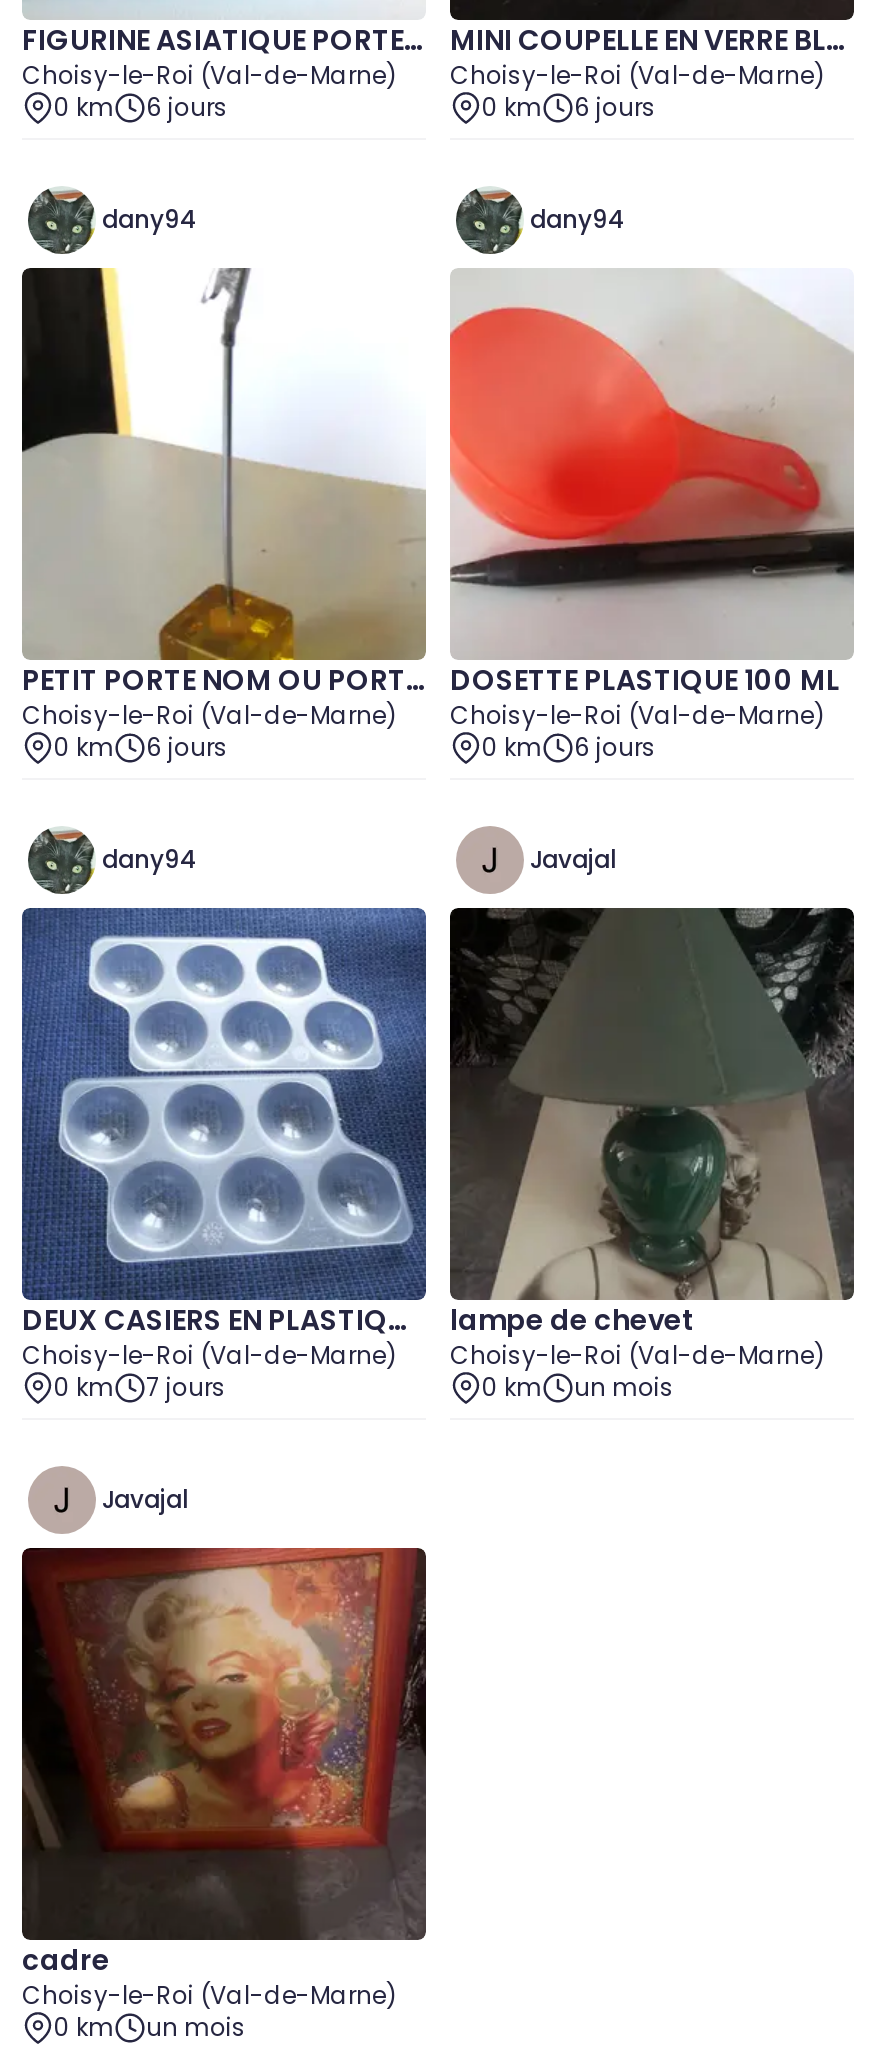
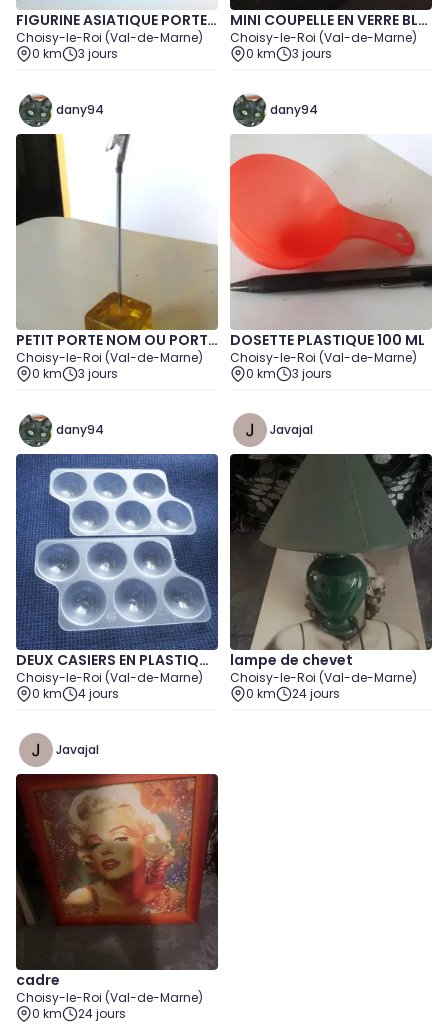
- 6 jours
+ 3 jours

- 0 km 6 jours
+ 0 km 3 jours

- 0 km 6 jours
+ 0 km 3 jours

- 0 km 6 jours
+ 0 km 3 jours

- 0 km 7 jours
+ 0 km 4 jours

- un mois
+ 24 jours

- un mois
+ 24 jours
